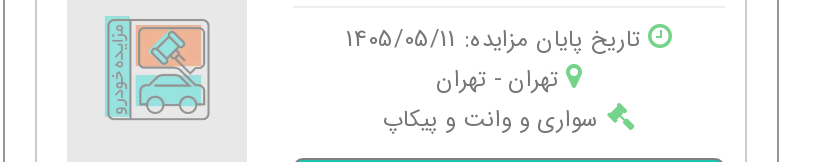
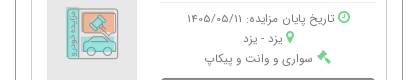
- تهران - تهران
+ یزد - یزد
